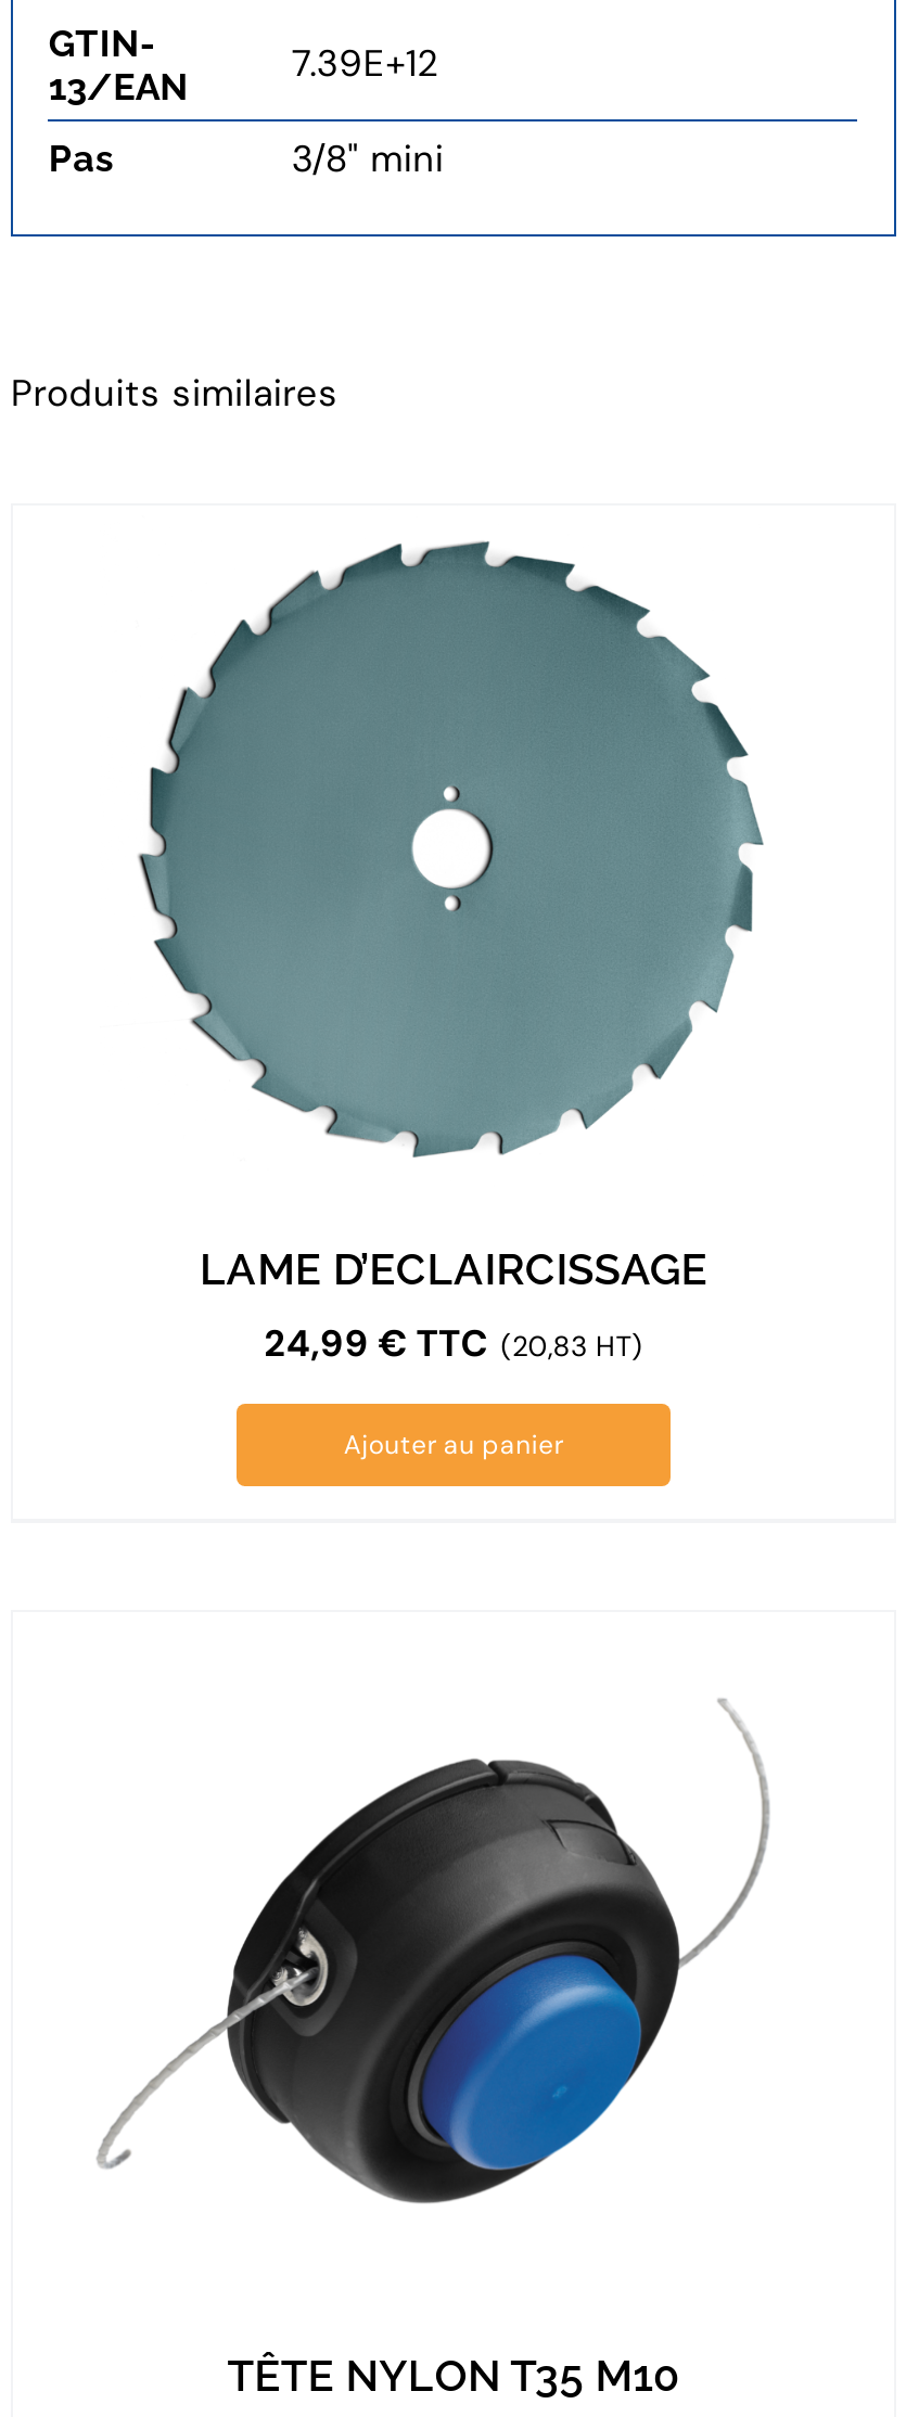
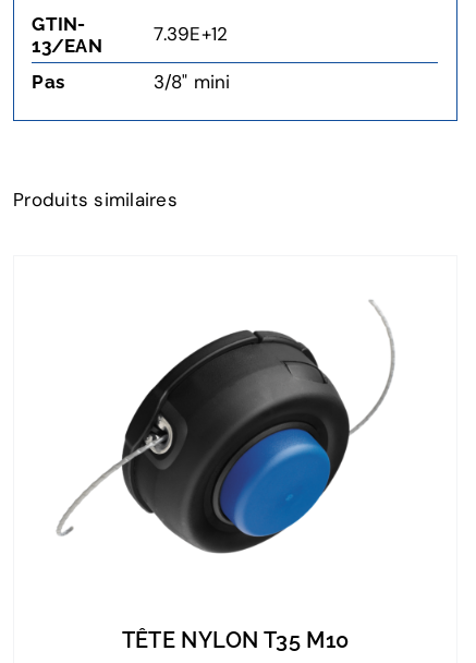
- [image]
- LAME D’ECLAIRCISSAGE
- 24,99 €TTC (20,83 HT)
- Ajouter au panier
